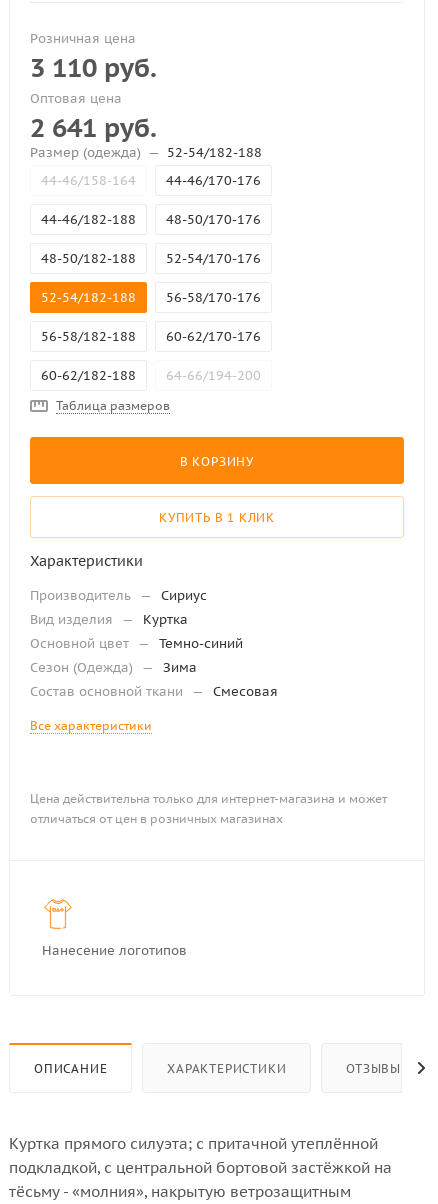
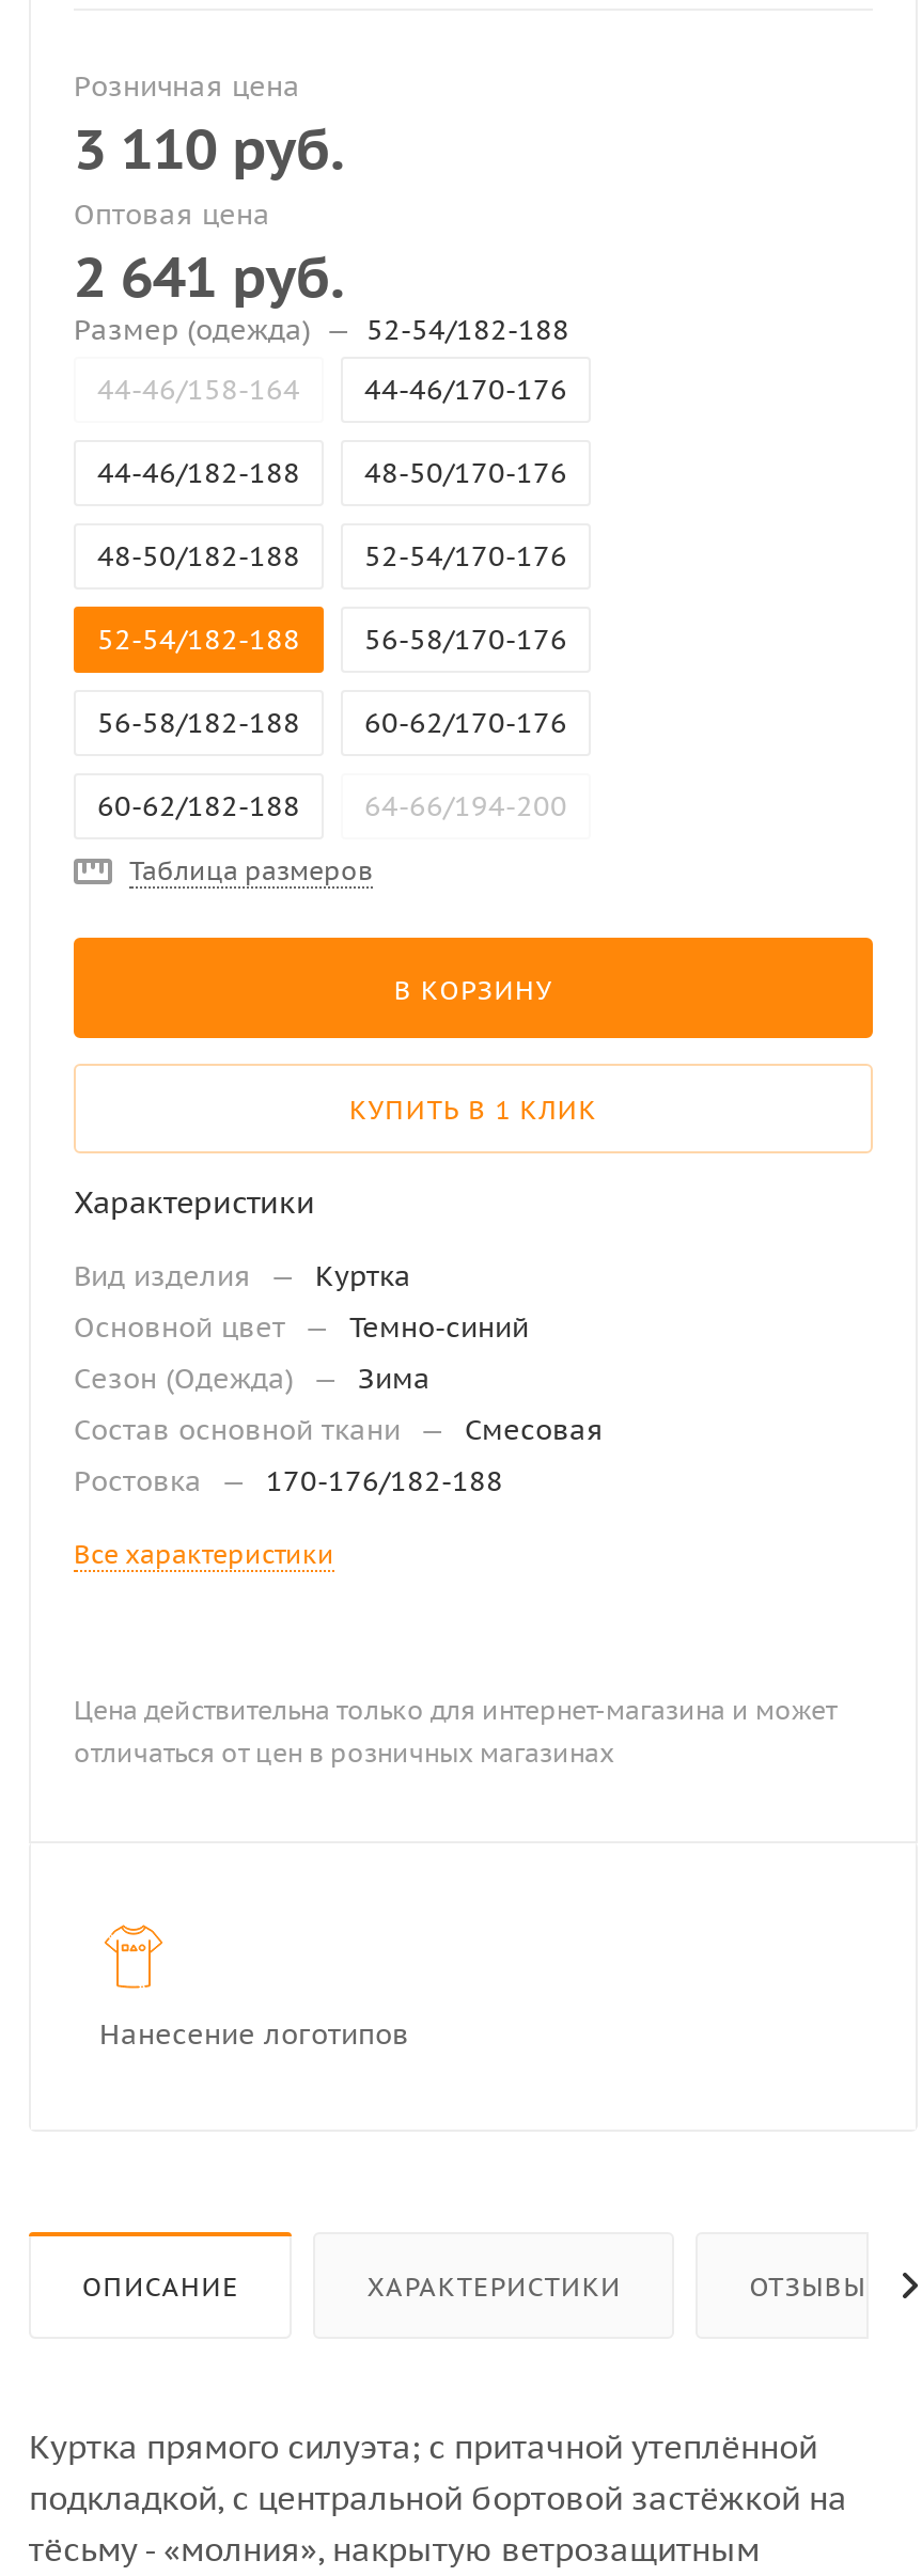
- Производитель — Сириус

moved up: Вид изделия — Куртка | Основной цвет — Темно-синий | Сезон (Одежда) — Зима | Состав основной ткани — Смесовая

+ Ростовка — 170-176/182-188
